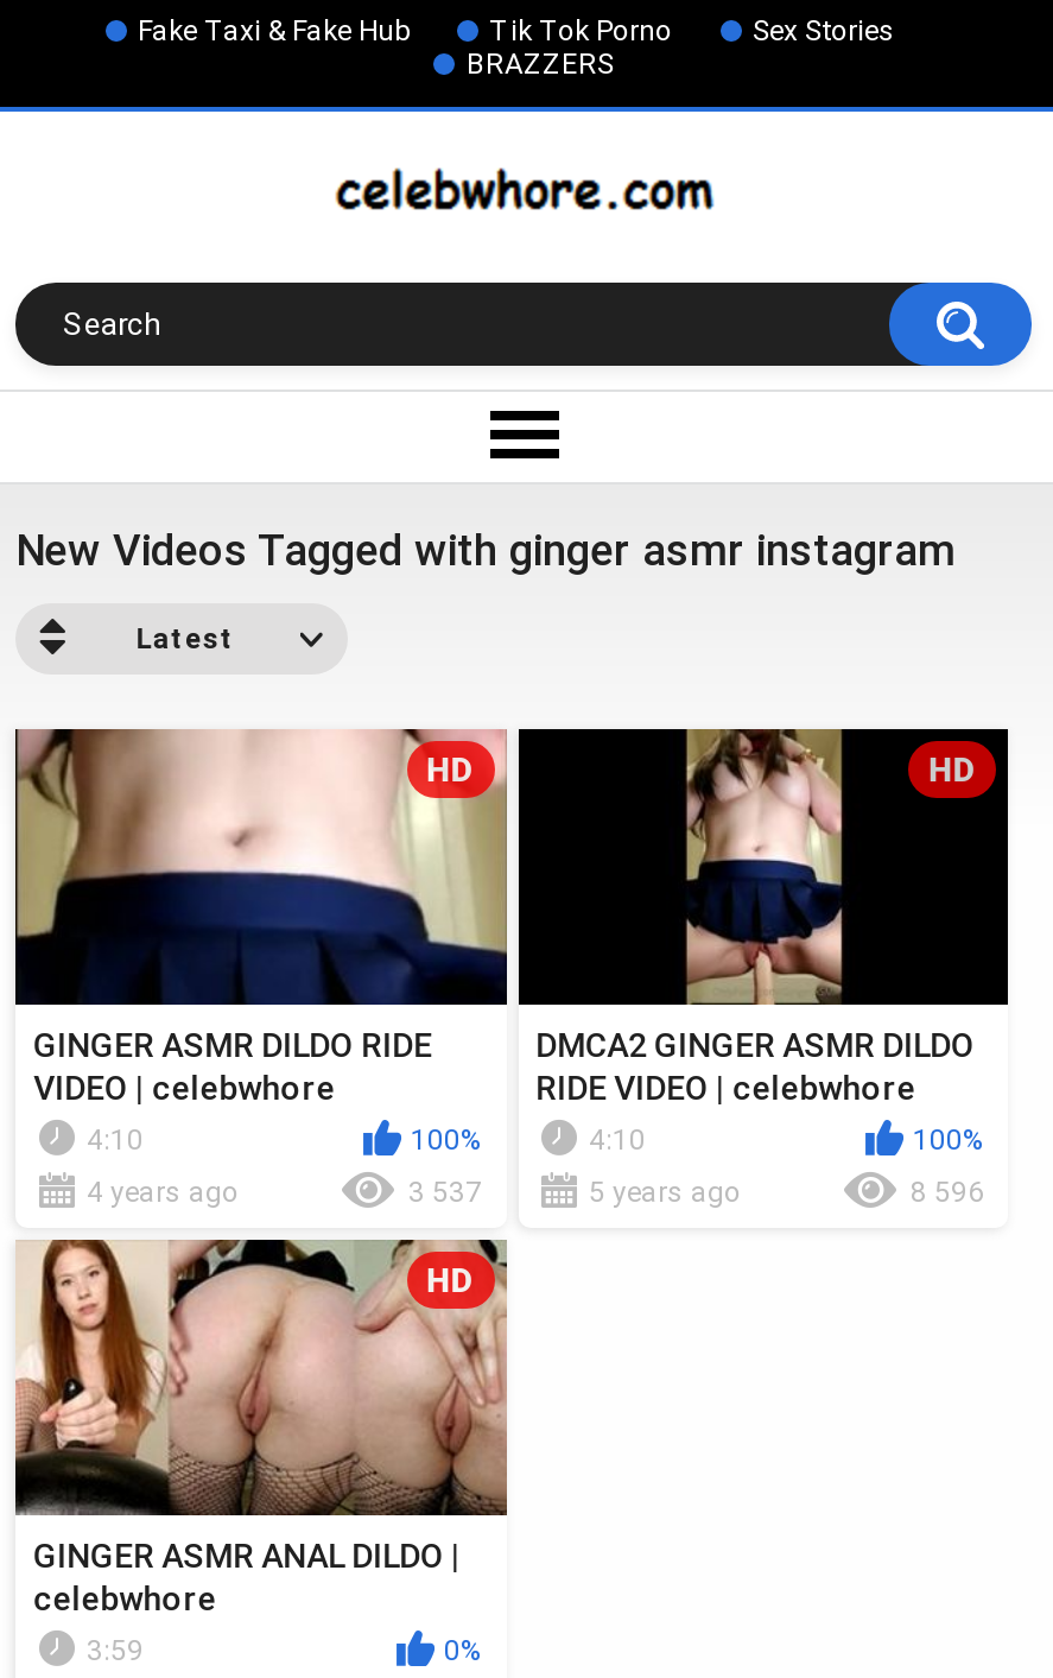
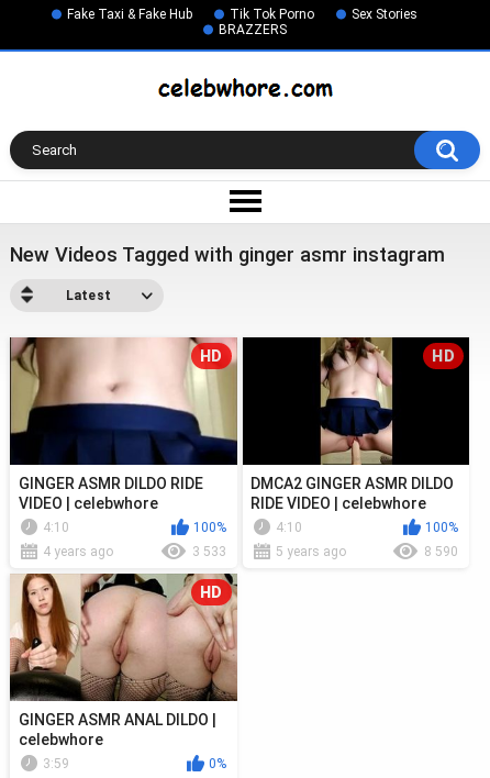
- 3 537
+ 3 533

- 8 596
+ 8 590
